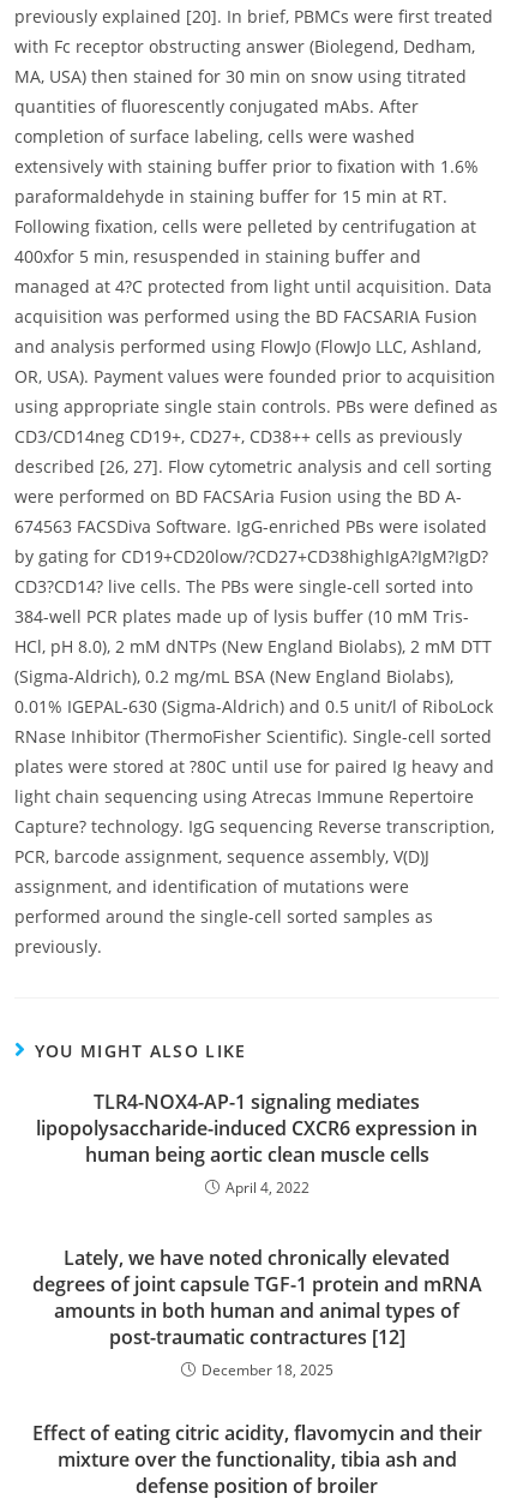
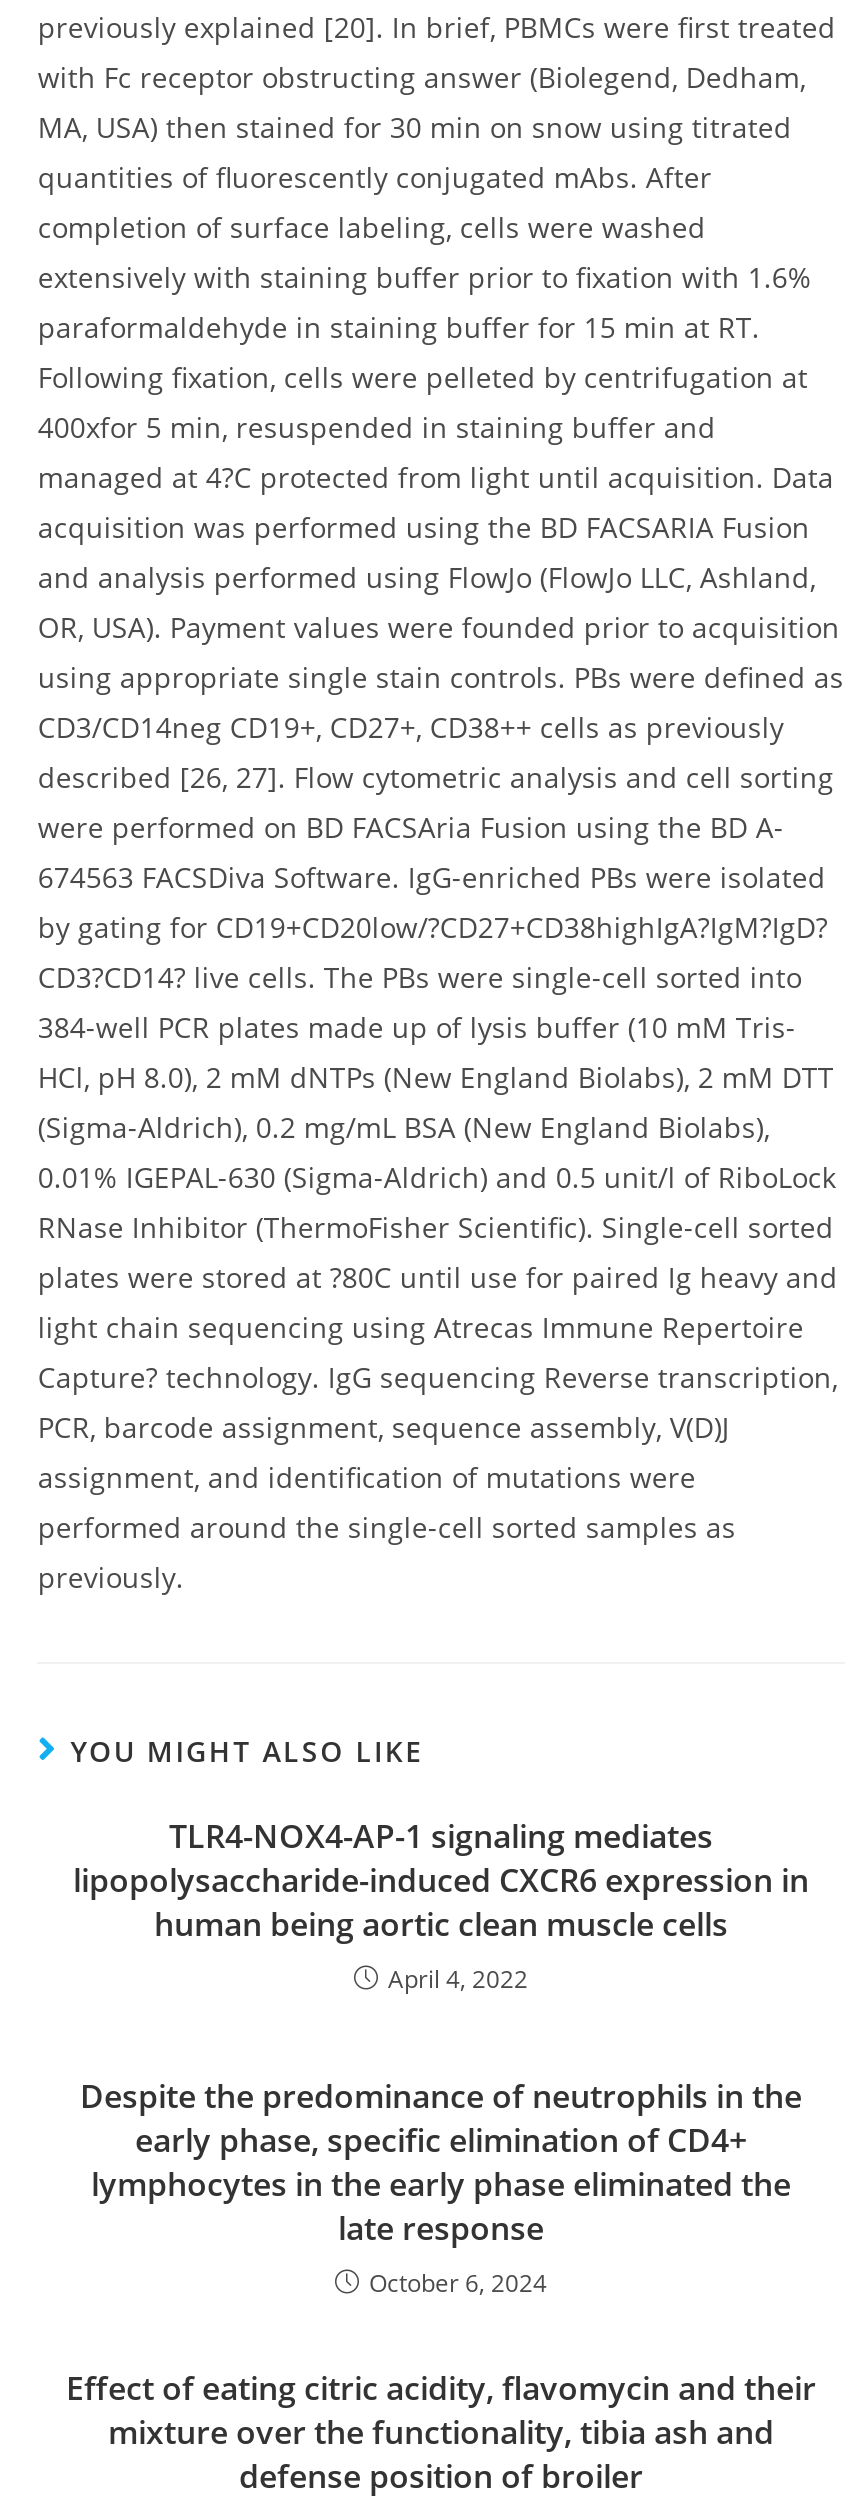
- Lately, we have noted chronically elevated
- degrees of joint capsule TGF-1 protein and mRNA
- amounts in both human and animal types of
- post-traumatic contractures [12]
- December 18, 2025
+ Despite the predominance of neutrophils in the
+ early phase, specific elimination of CD4+
+ lymphocytes in the early phase eliminated the
+ late response
+ October 6, 2024
